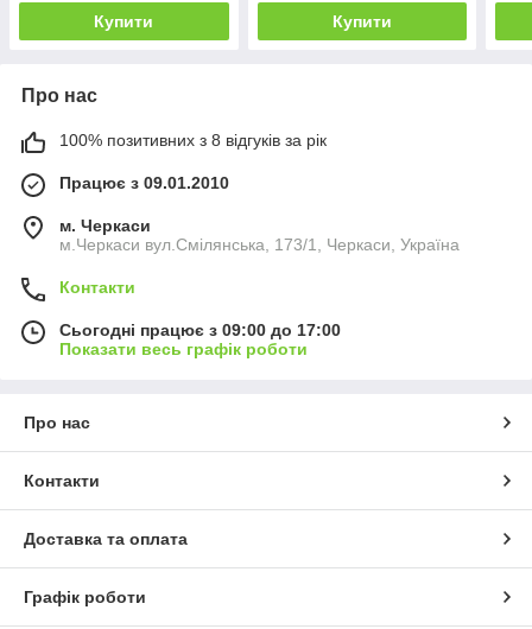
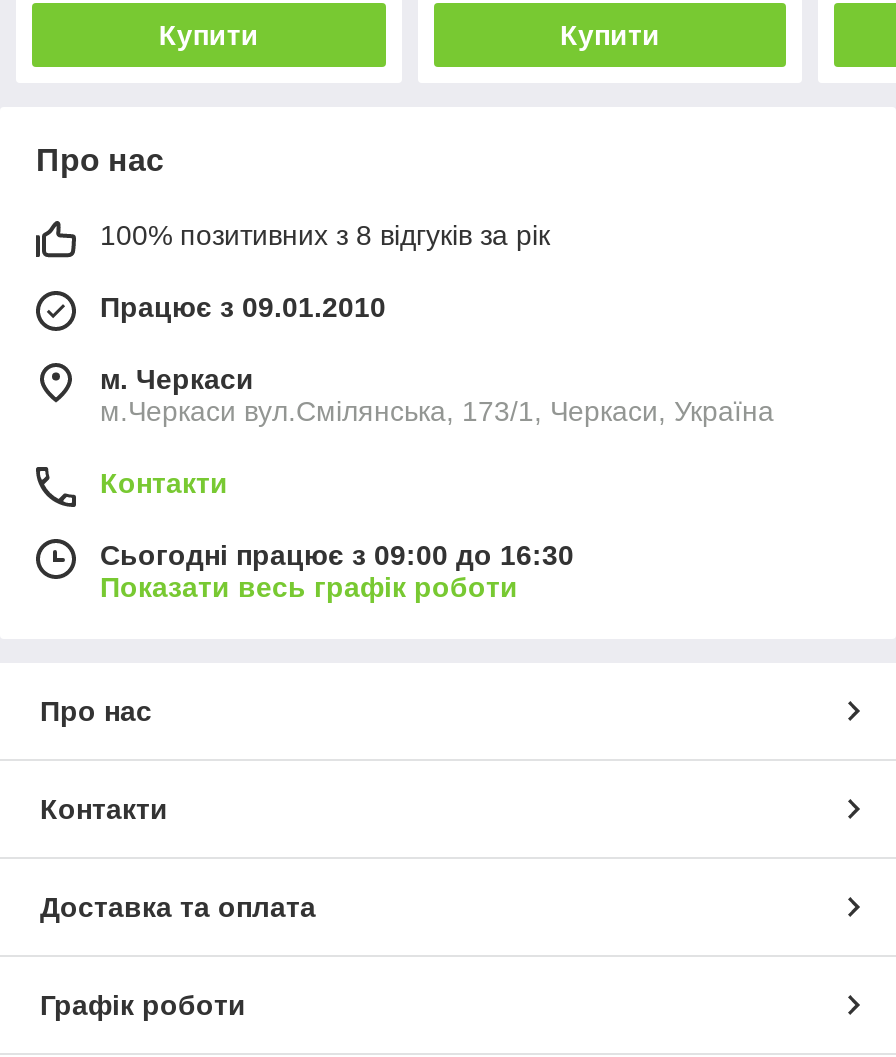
- Сьогодні працює з 09:00 до 17:00
+ Сьогодні працює з 09:00 до 16:30
